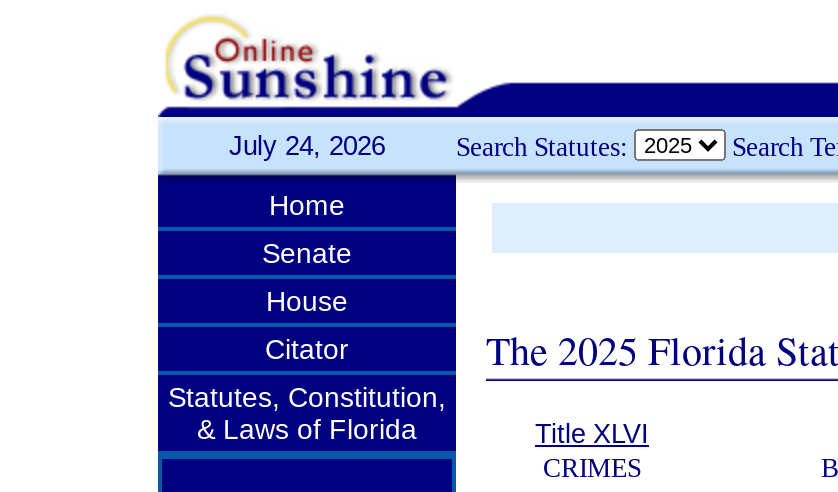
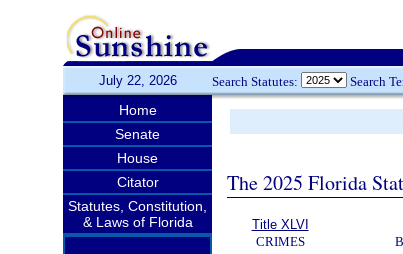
- July 24, 2026
+ July 22, 2026
